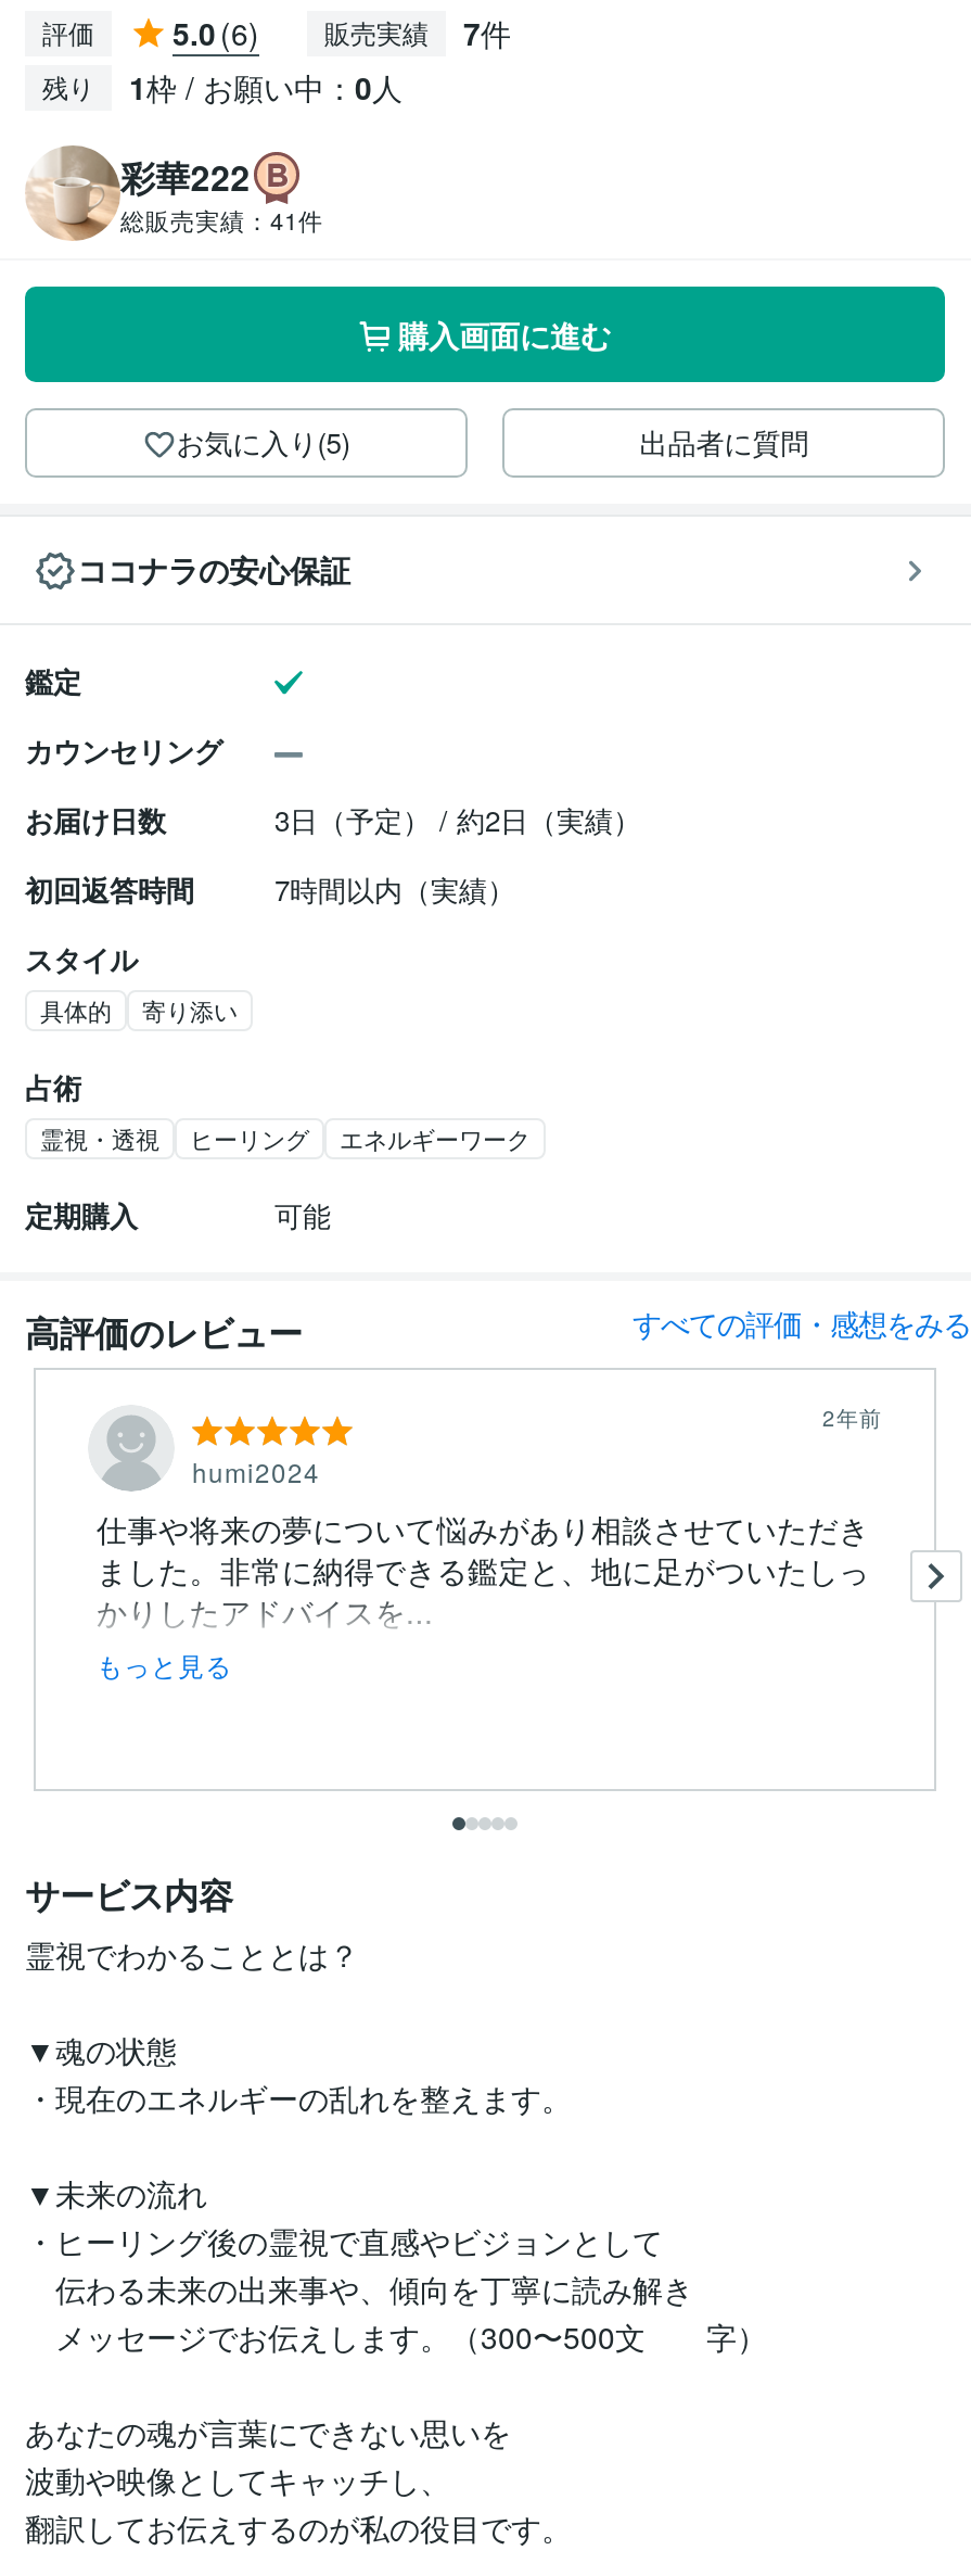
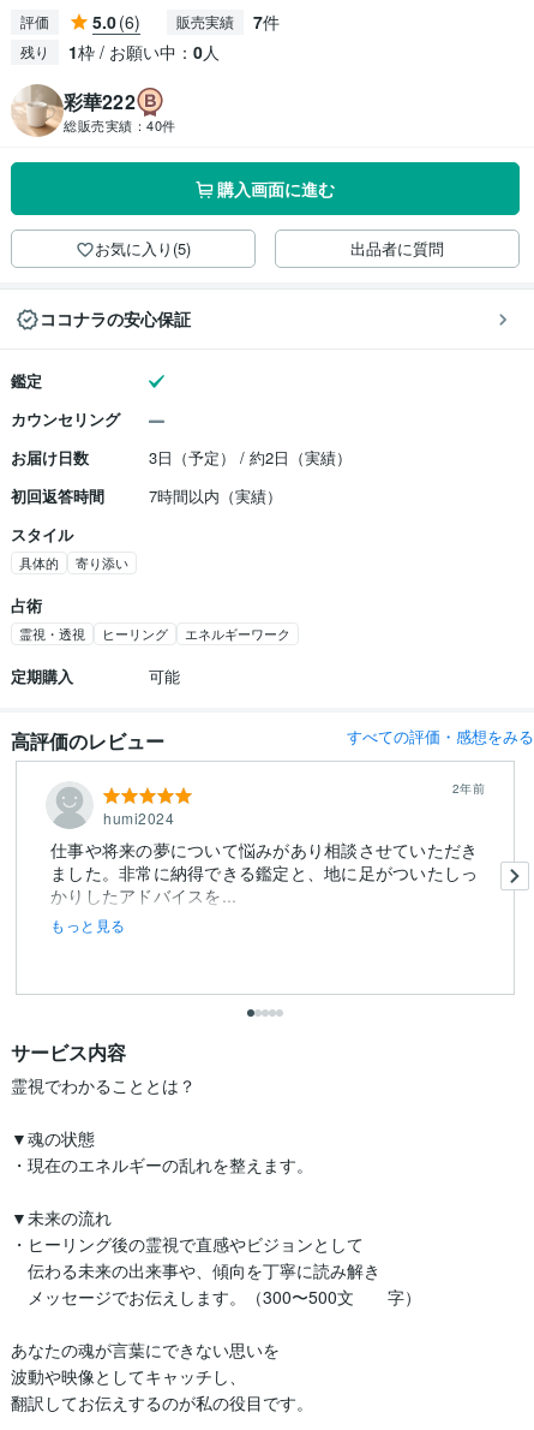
- 総販売実績：41件
+ 総販売実績：40件
